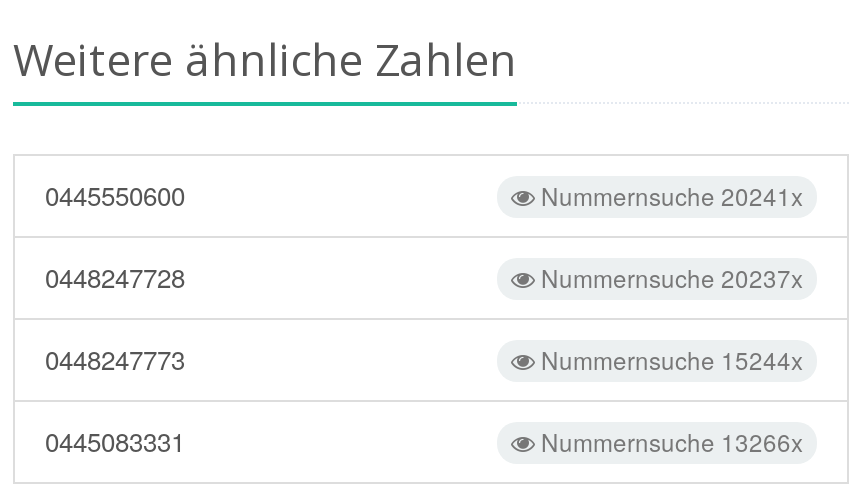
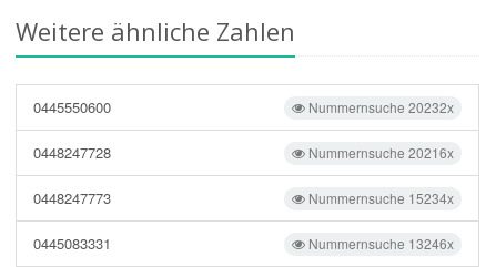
- Nummernsuche 20241x
+ Nummernsuche 20232x

- Nummernsuche 20237x
+ Nummernsuche 20216x

- Nummernsuche 15244x
+ Nummernsuche 15234x

- Nummernsuche 13266x
+ Nummernsuche 13246x
